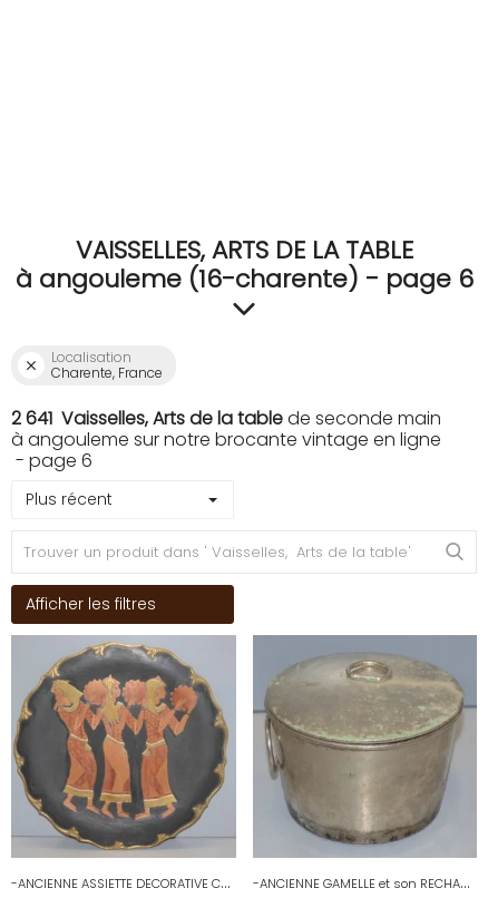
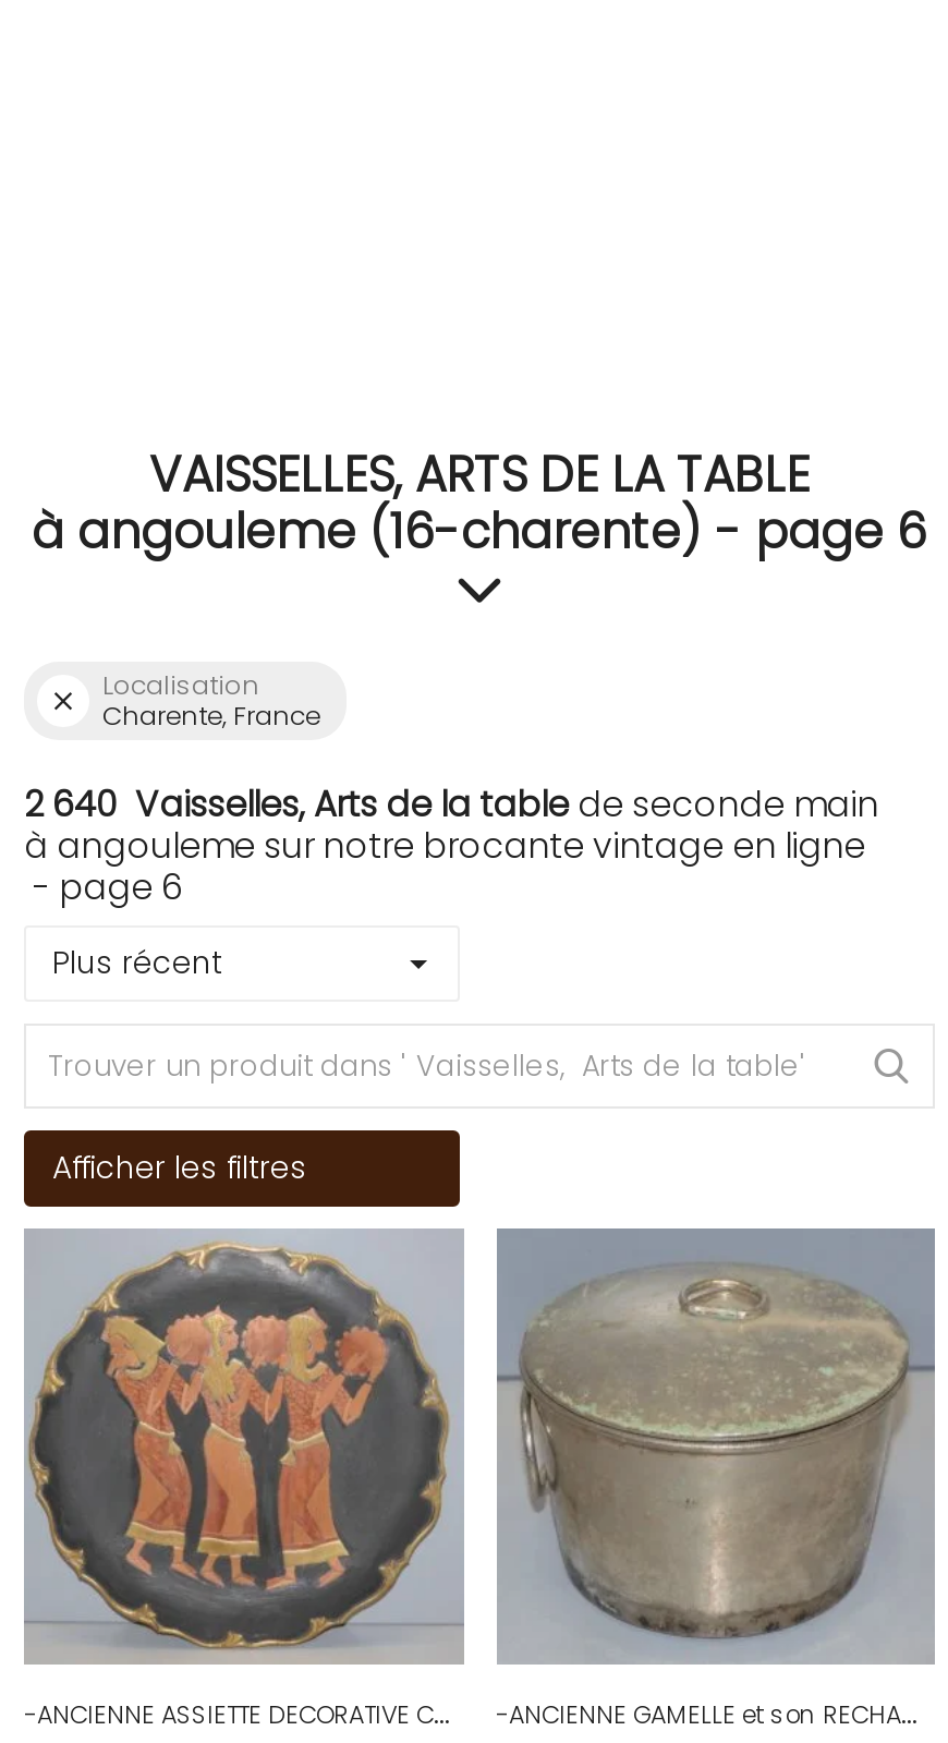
- 2 641 Vaisselles, Arts de la table de seconde main
+ 2 640 Vaisselles, Arts de la table de seconde main
